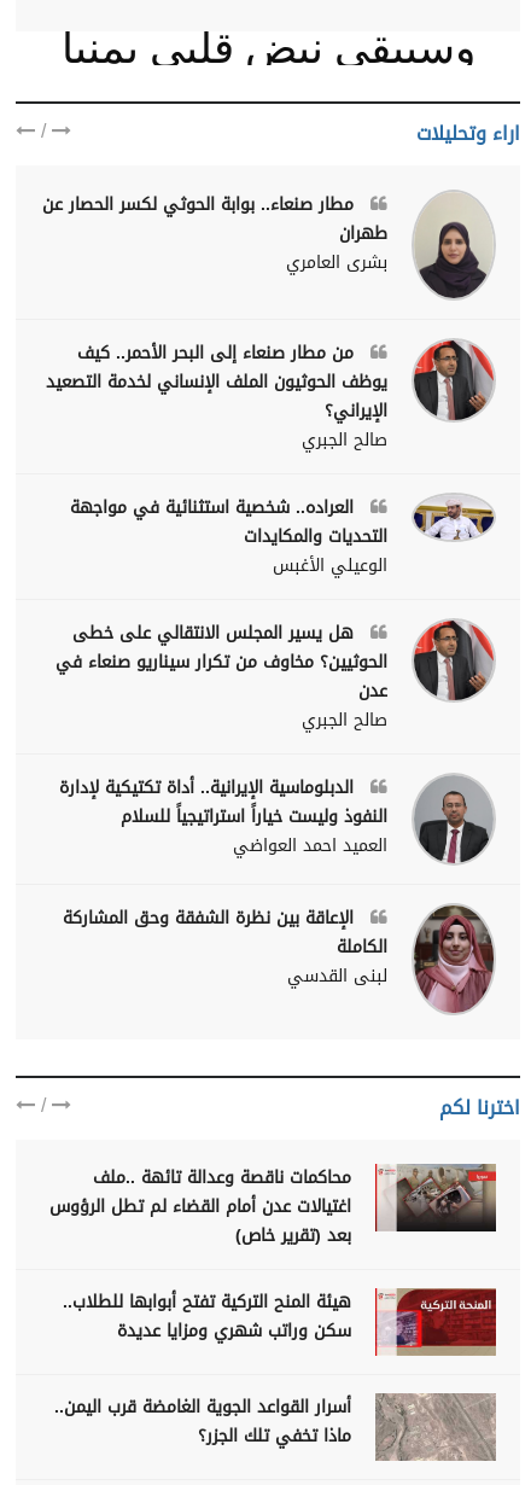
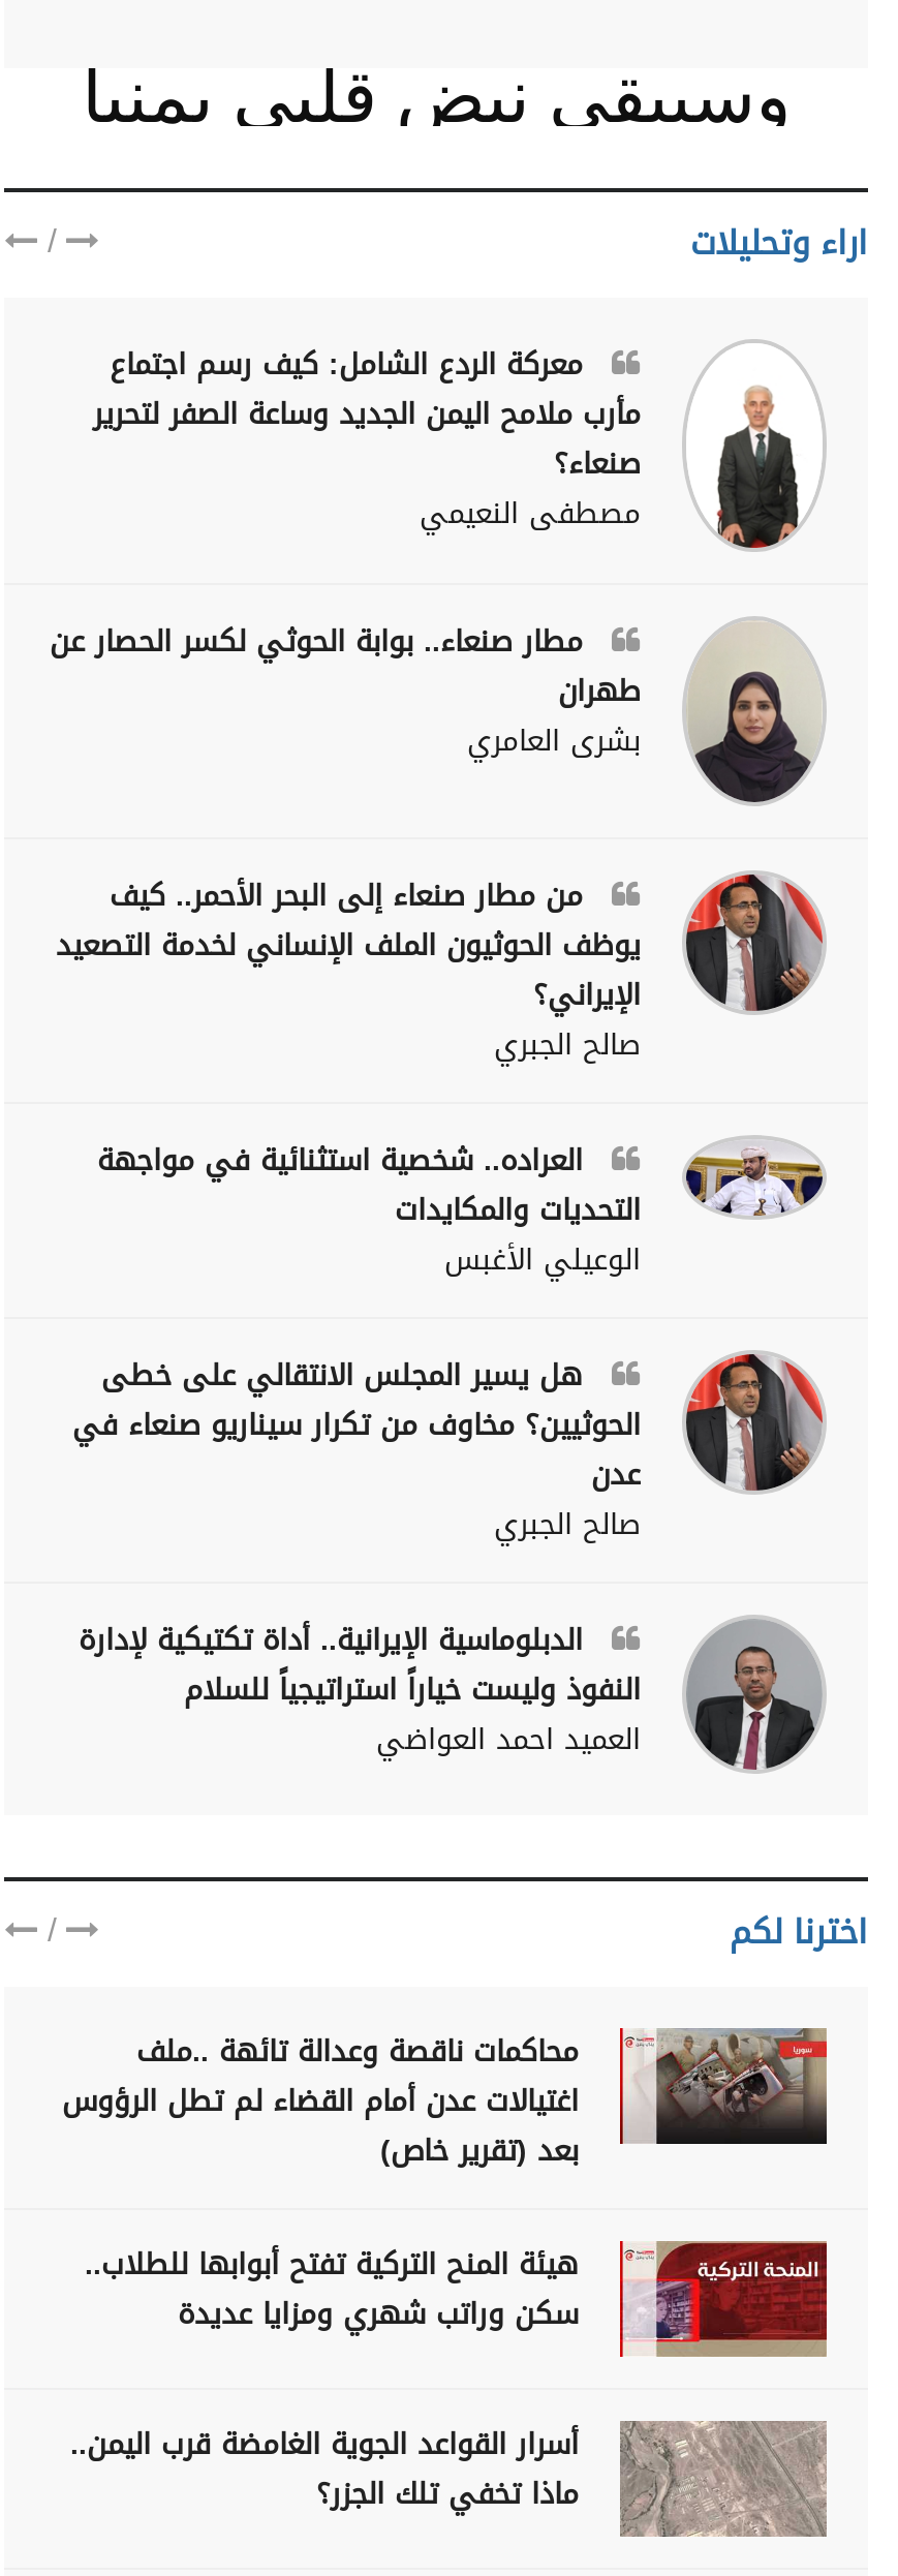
+ [image]
+ معركة الردع الشامل: كيف رسم اجتماع
+ مأرب ملامح اليمن الجديد وساعة الصفر لتحرير
+ صنعاء؟
+ مصطفى النعيمي

moved down: [image] | مطار صنعاء.. بوابة الحوثي لكسر الحصار عن | طهران | ... | النفوذ وليست خياراً استراتيجياً للسلام | العميد احمد العواضي

- [image]
- الإعاقة بين نظرة الشفقة وحق المشاركة
- الكاملة
- لبنى القدسي
